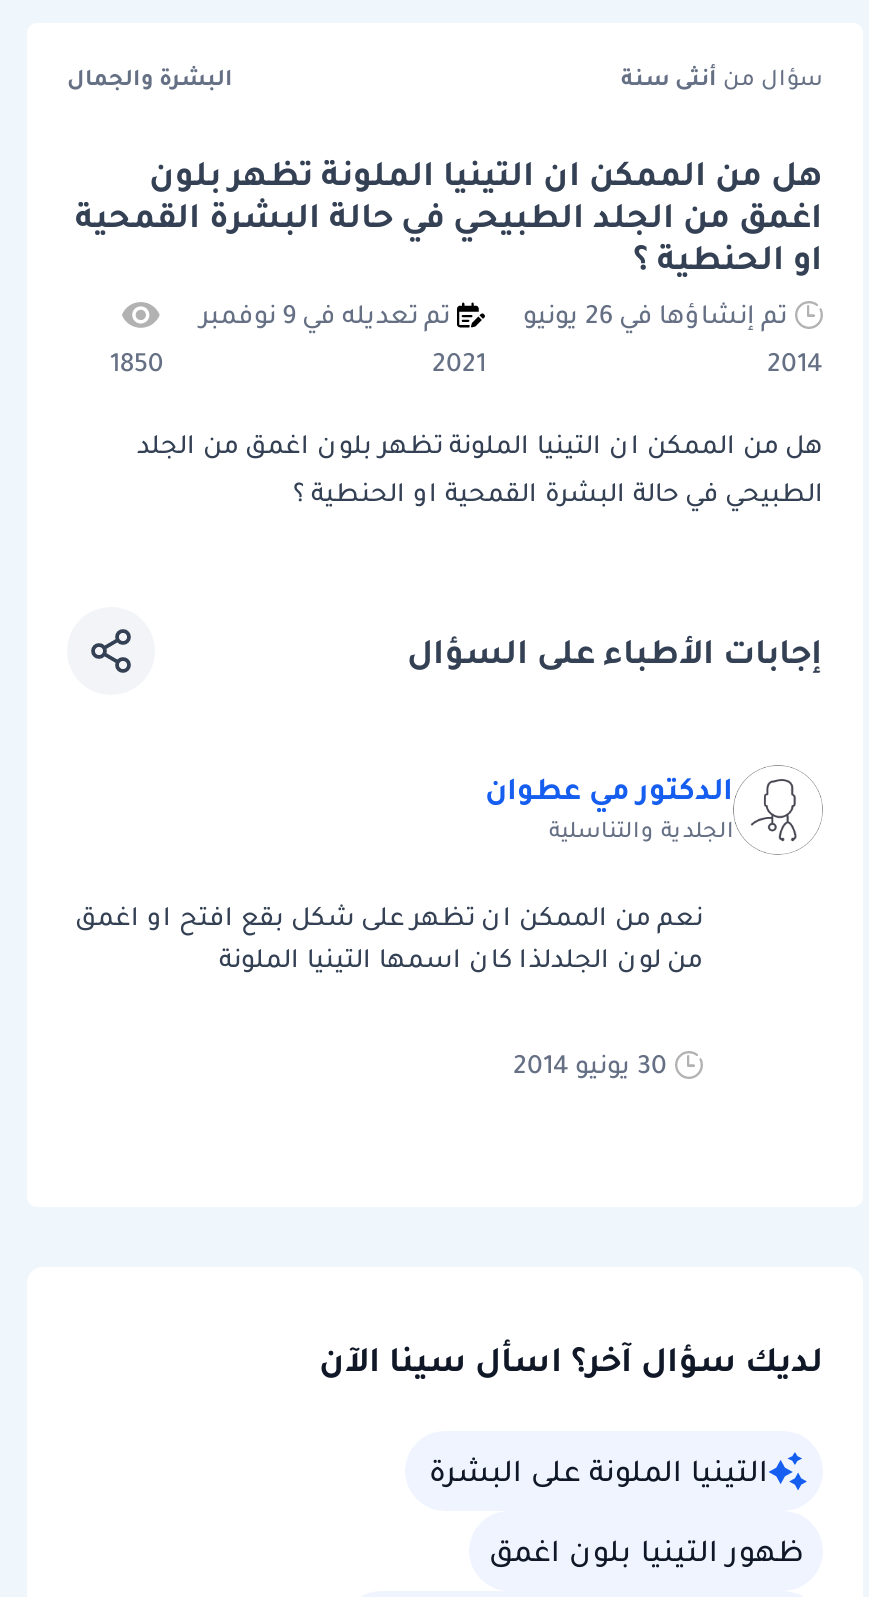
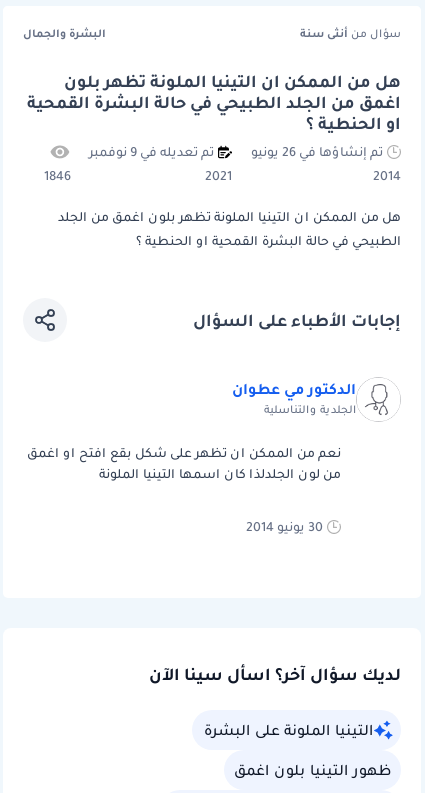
- 1850
+ 1846
